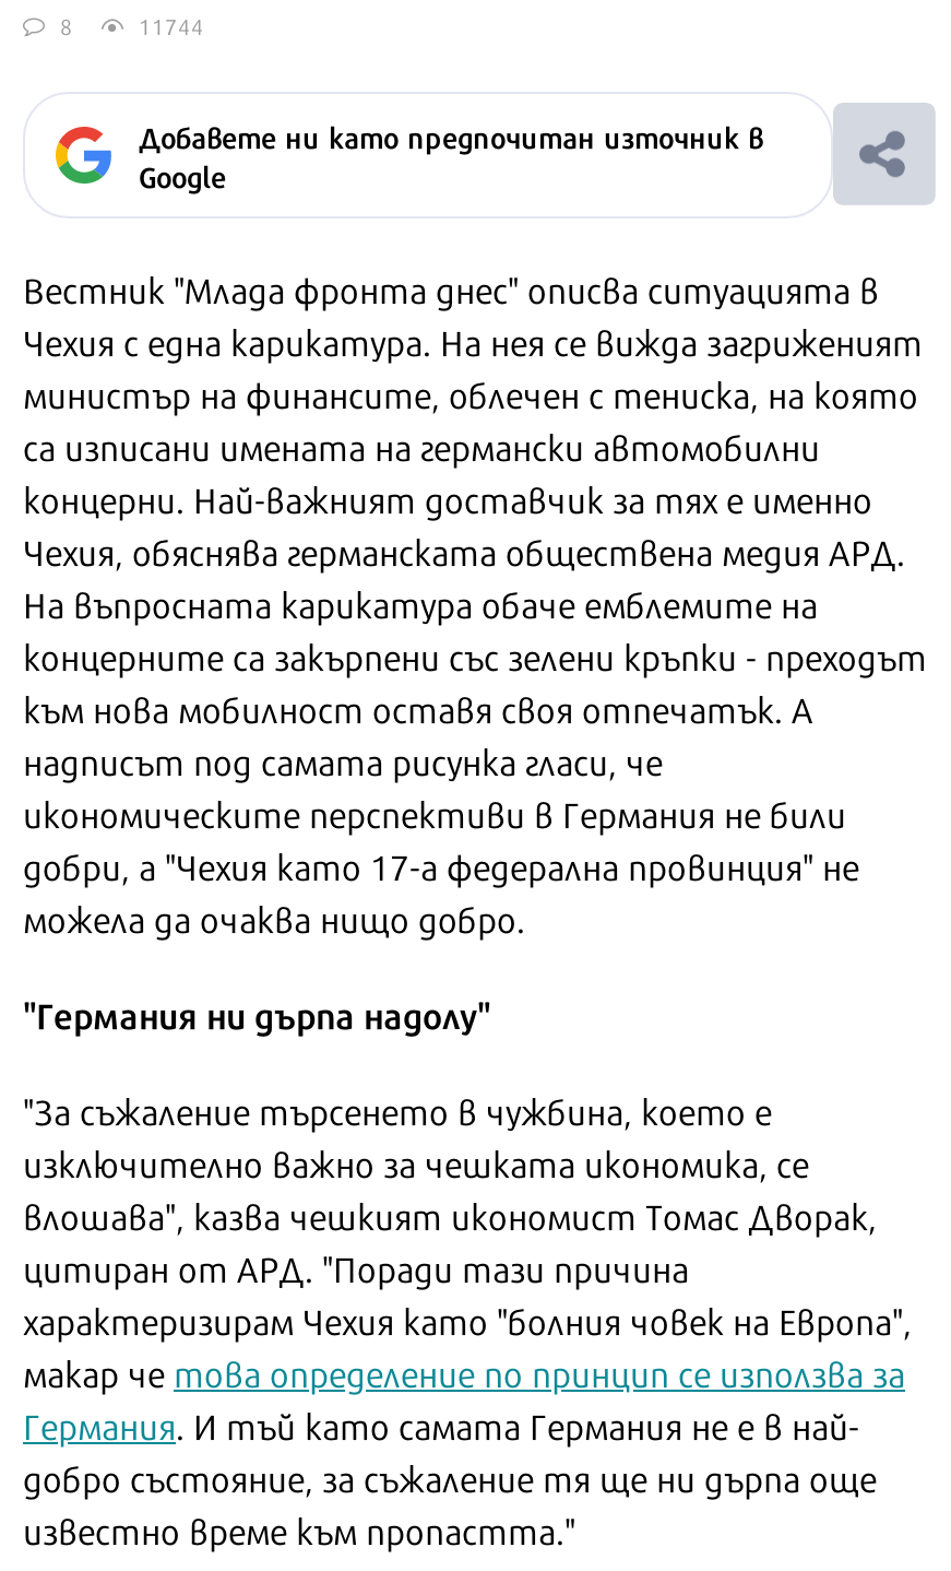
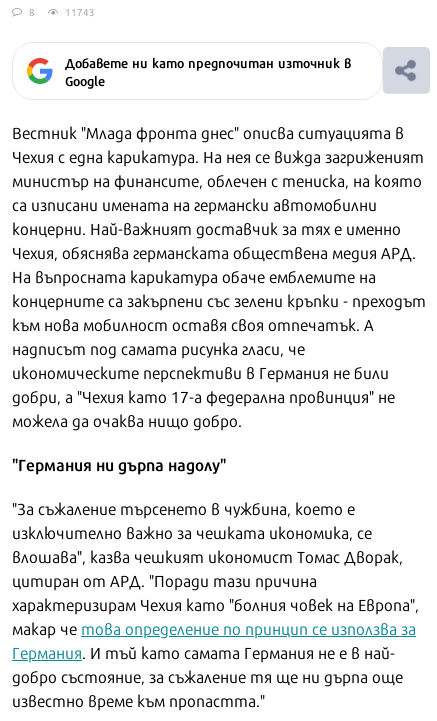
- 11744
+ 11743
